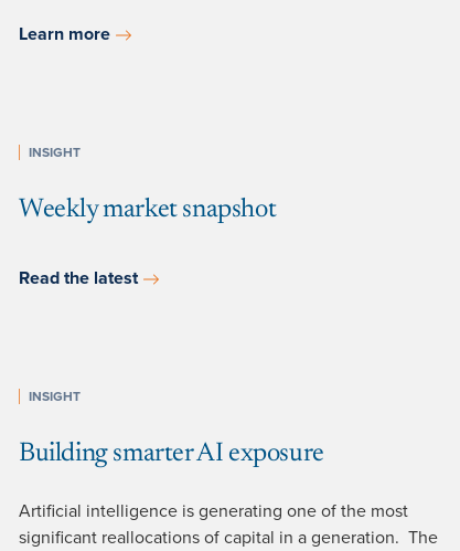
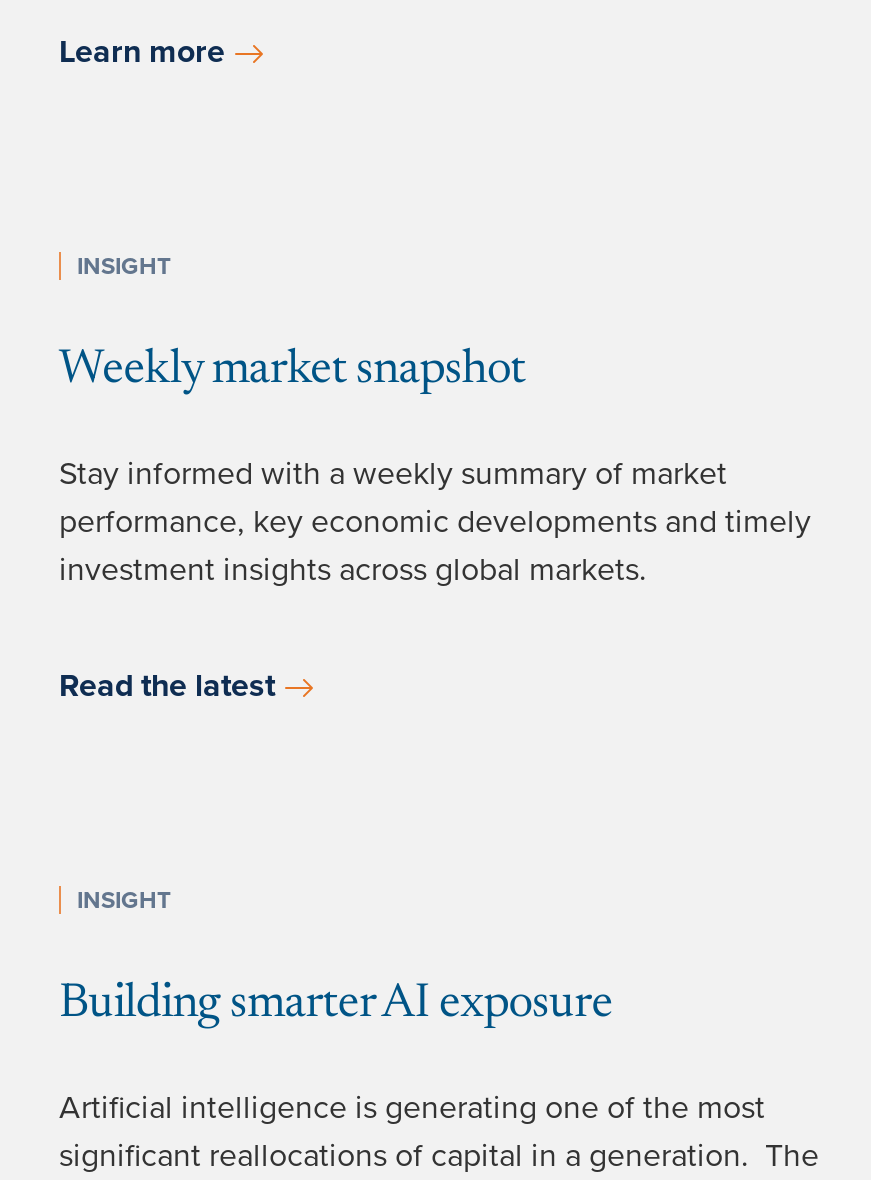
+ Stay informed with a weekly summary of market
+ performance, key economic developments and timely
+ investment insights across global markets.
